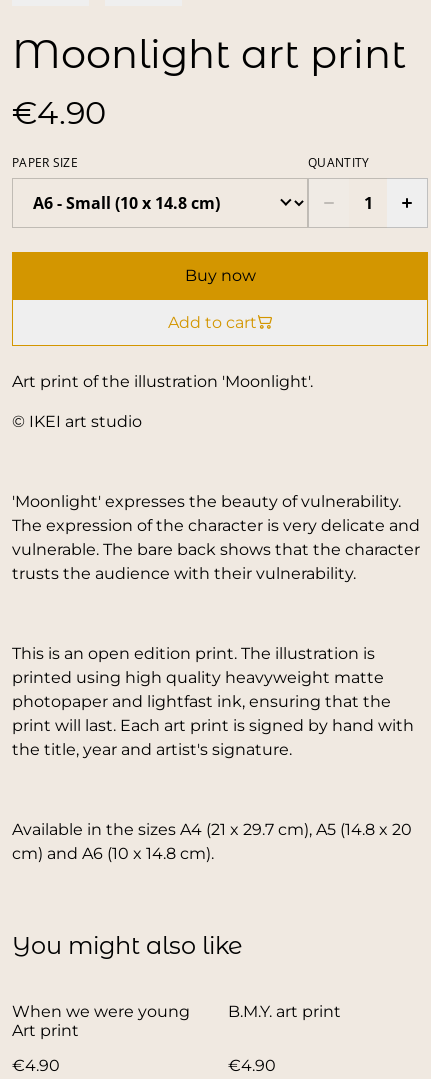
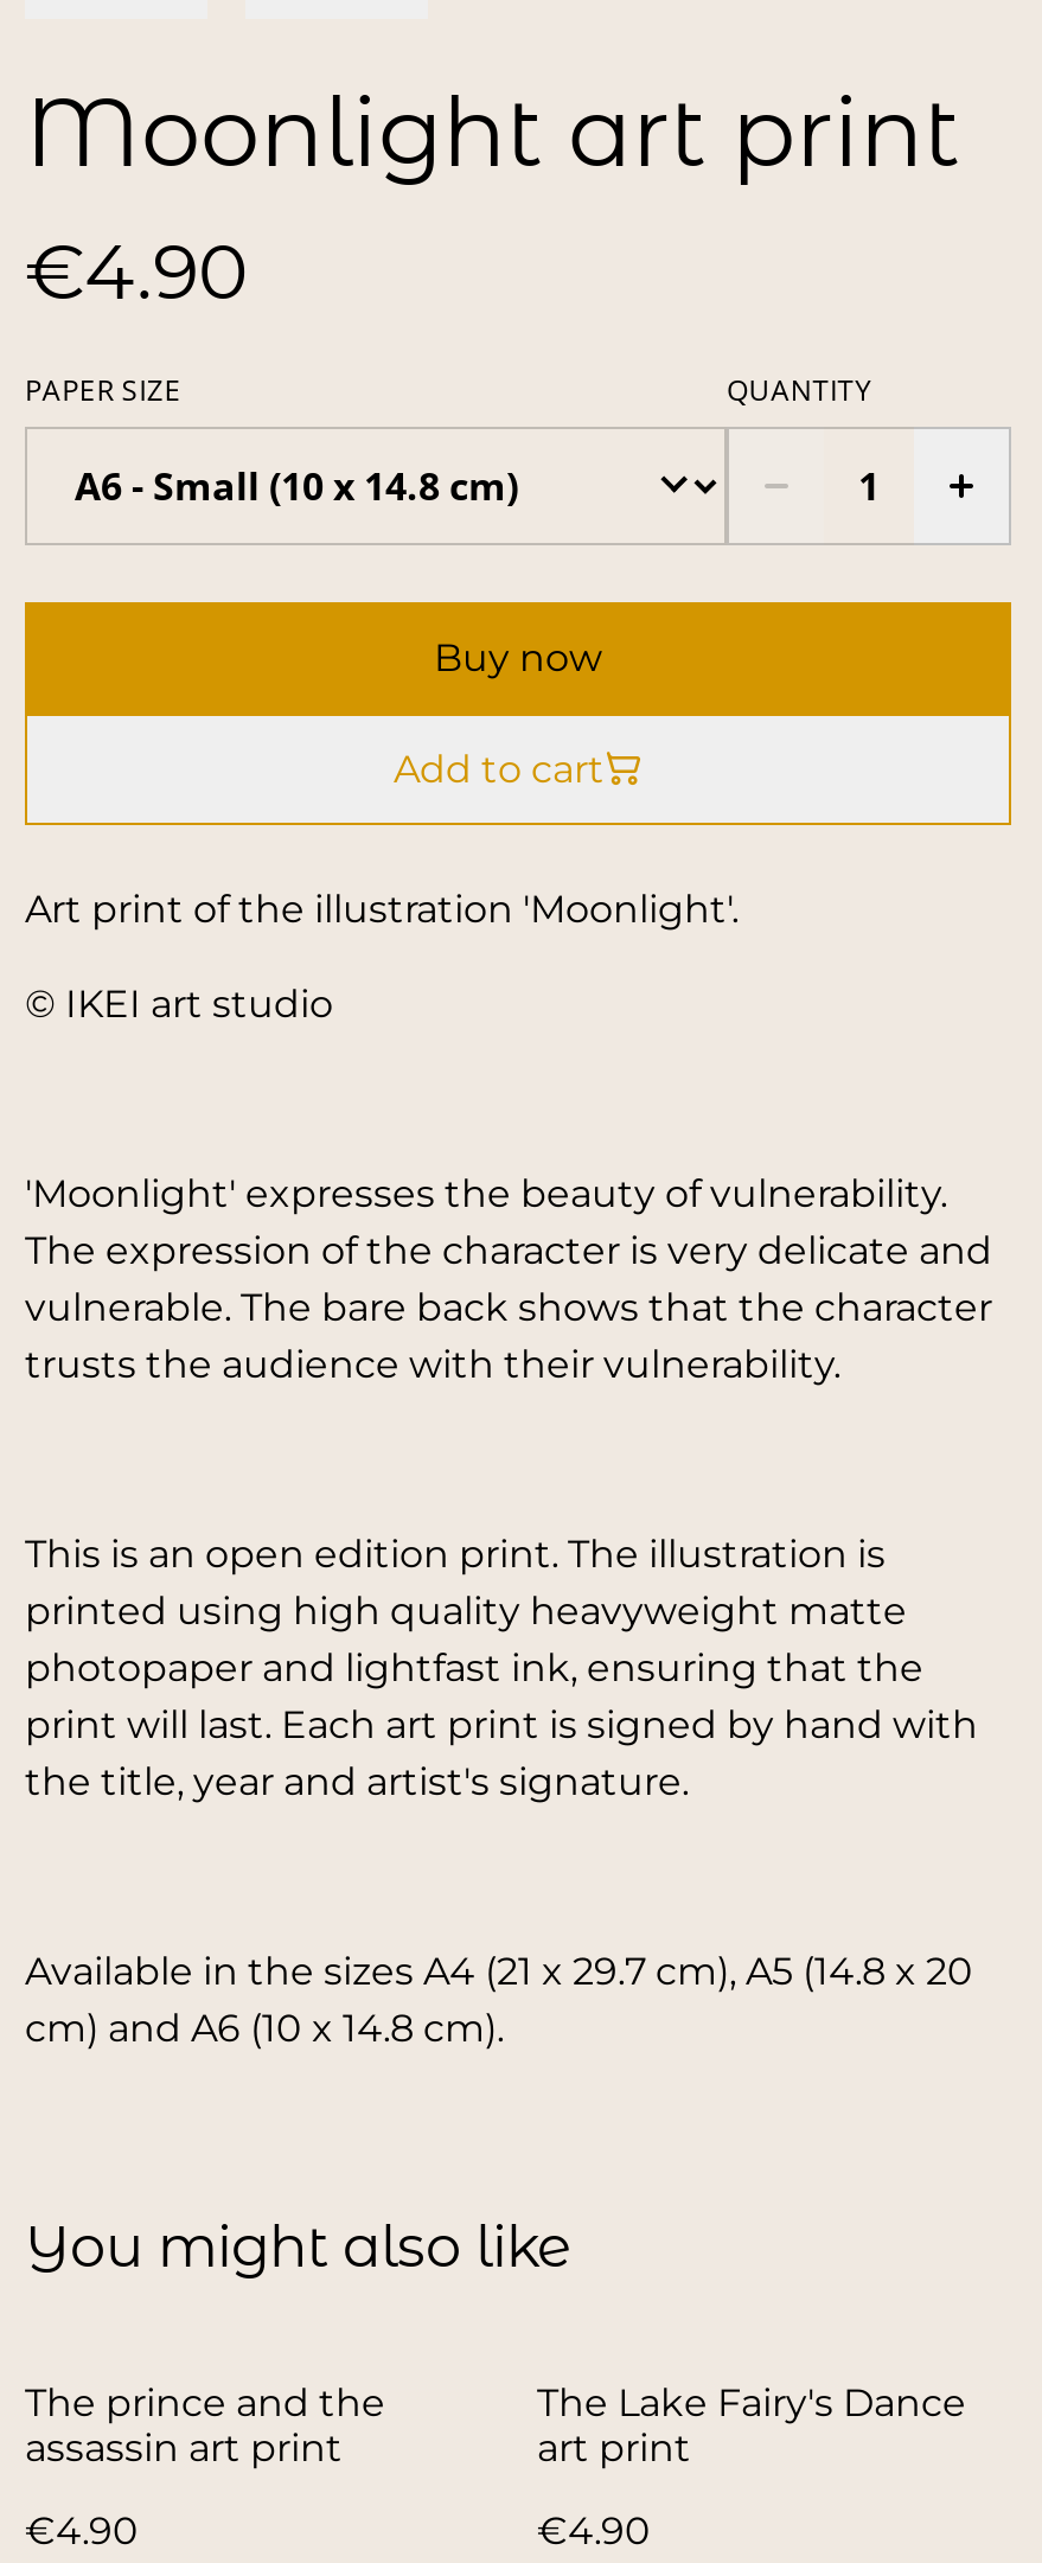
- When we were young
- Art print
+ The prince and the
+ assassin art print

- B.M.Y. art print
+ The Lake Fairy's Dance
+ art print
